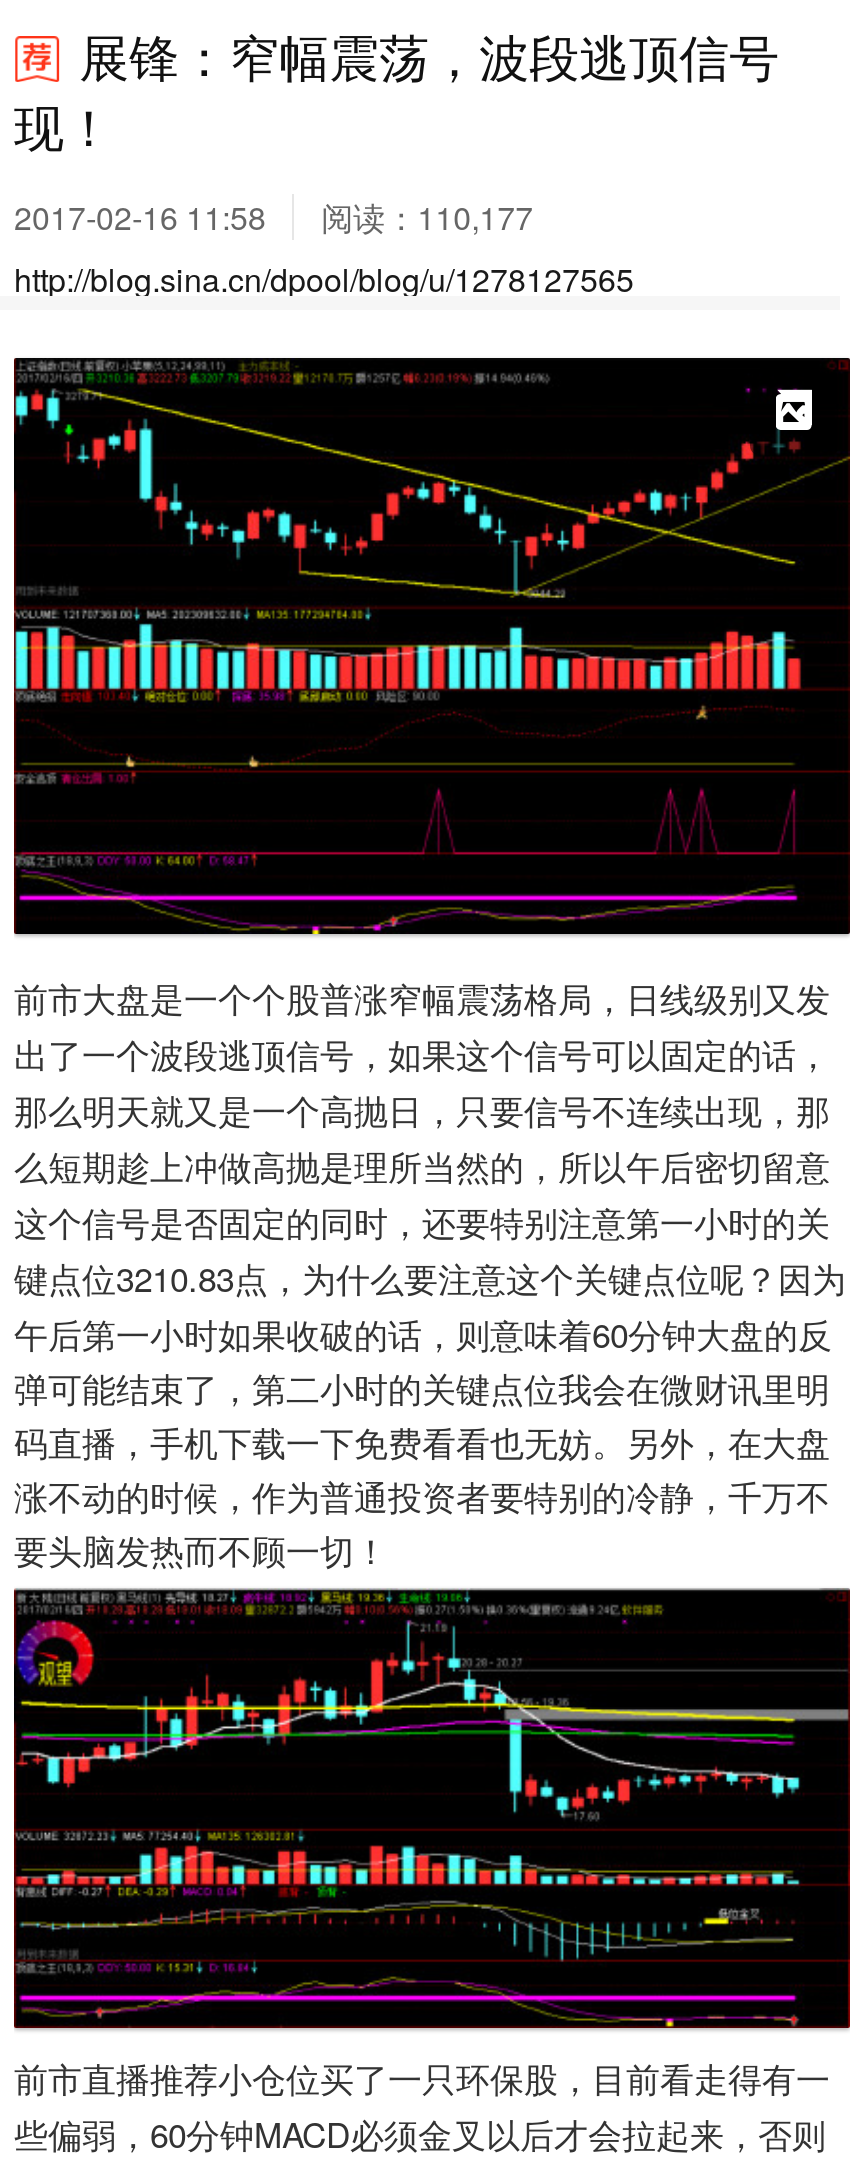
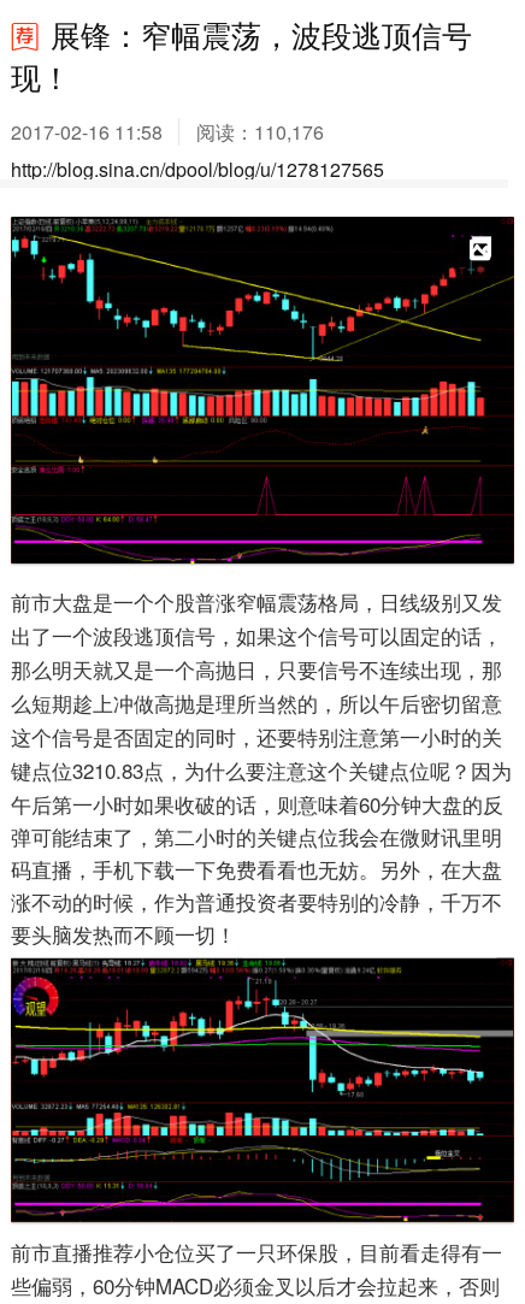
- 2017-02-16 11:58 阅读：110,177
+ 2017-02-16 11:58 阅读：110,176
